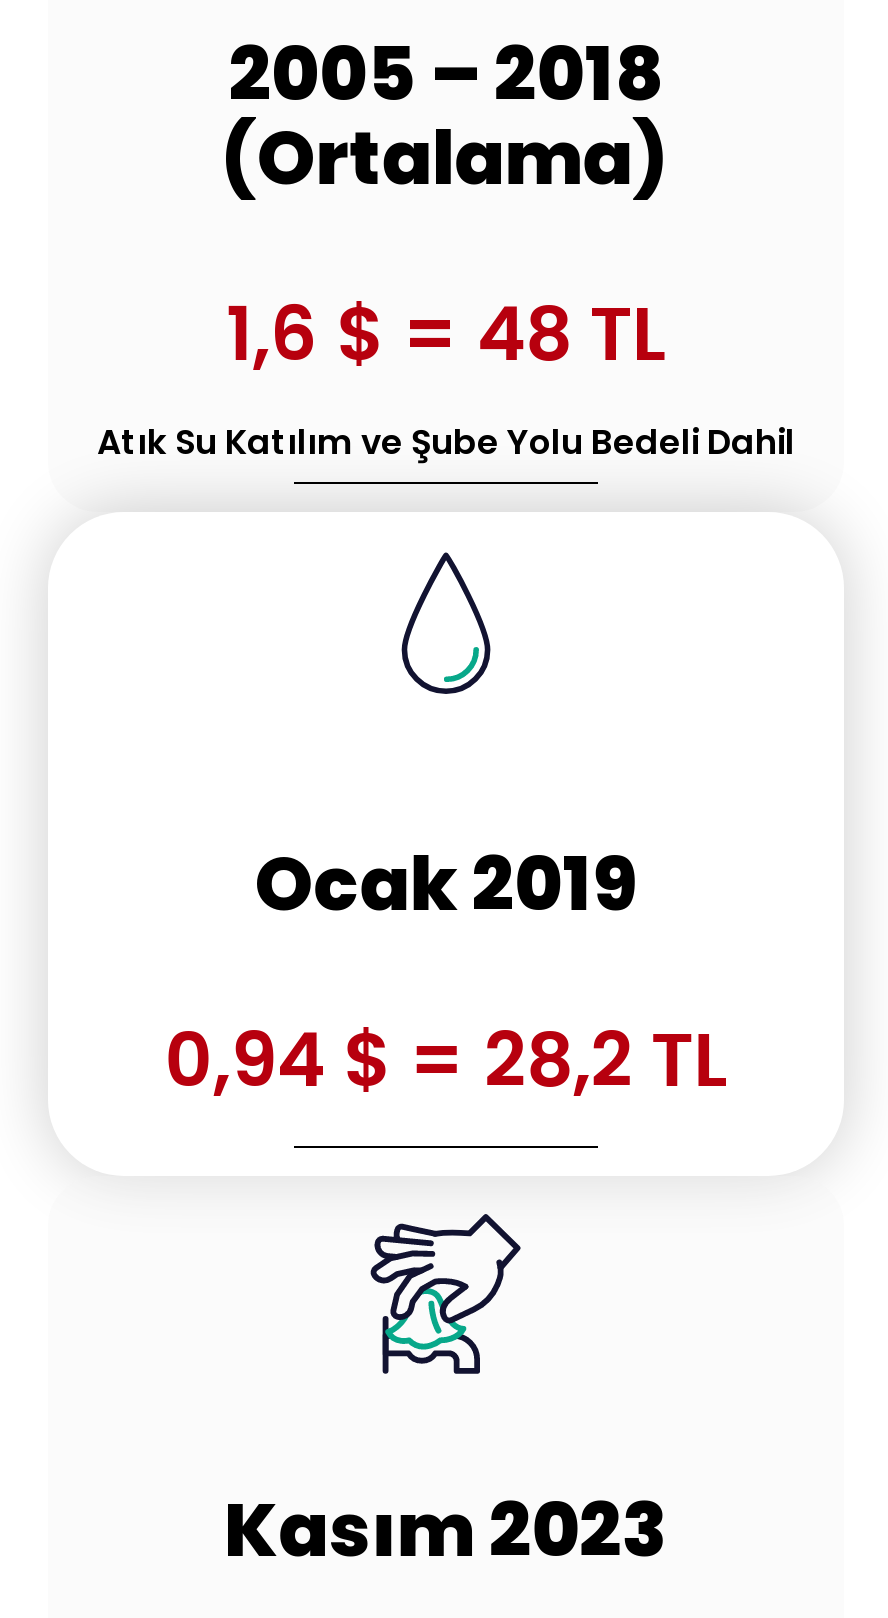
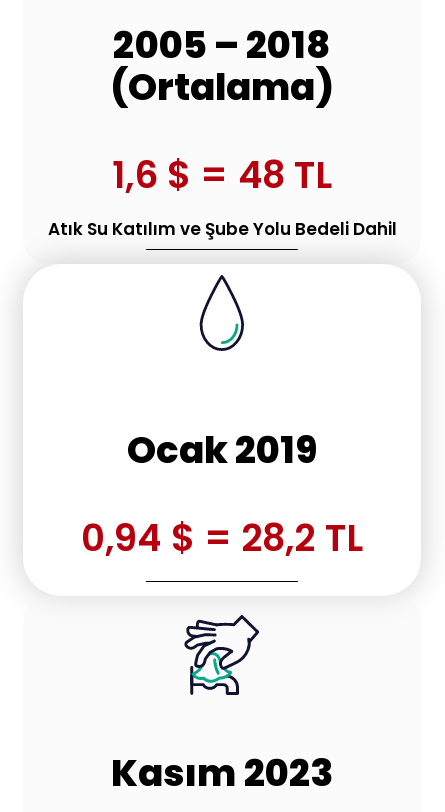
- [image]
+ [image]
